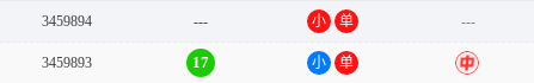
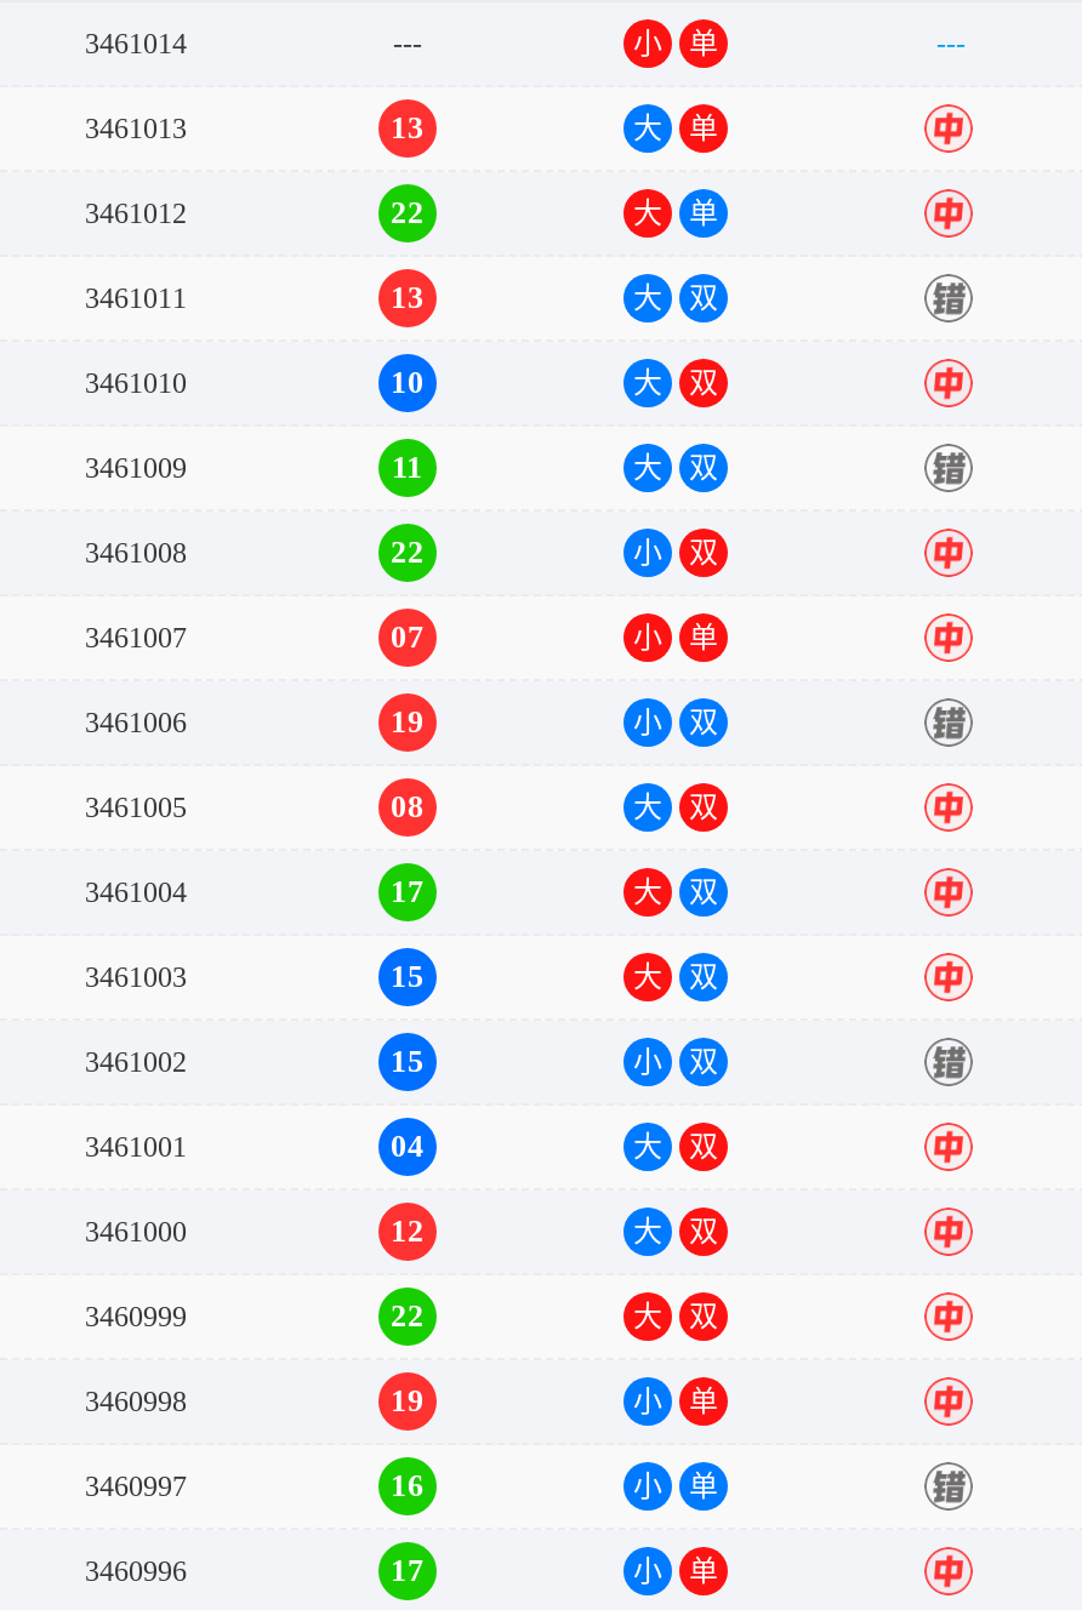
- 3459894
+ 3461014

- 3459893
+ 3461013
+ 13
+ 大
+ 单
+ 中
+ 3461012
+ 22
+ 大
+ 单
+ 中
+ 3461011
+ 13
+ 大
+ 双
+ 错
+ 3461010
+ 10
+ 大
+ 双
+ 中
+ 3461009
+ 11
+ 大
+ 双
+ 错
+ 3461008
+ 22
+ 小
+ 双
+ 中
+ 3461007
+ 07
+ 小
+ 单
+ 中
+ 3461006
+ 19
+ 小
+ 双
+ 错
+ 3461005
+ 08
+ 大
+ 双
+ 中
+ 3461004
+ 17
+ 大
+ 双
+ 中
+ 3461003
+ 15
+ 大
+ 双
+ 中
+ 3461002
+ 15
+ 小
+ 双
+ 错
+ 3461001
+ 04
+ 大
+ 双
+ 中
+ 3461000
+ 12
+ 大
+ 双
+ 中
+ 3460999
+ 22
+ 大
+ 双
+ 中
+ 3460998
+ 19
+ 小
+ 单
+ 中
+ 3460997
+ 16
+ 小
+ 单
+ 错
+ 3460996
